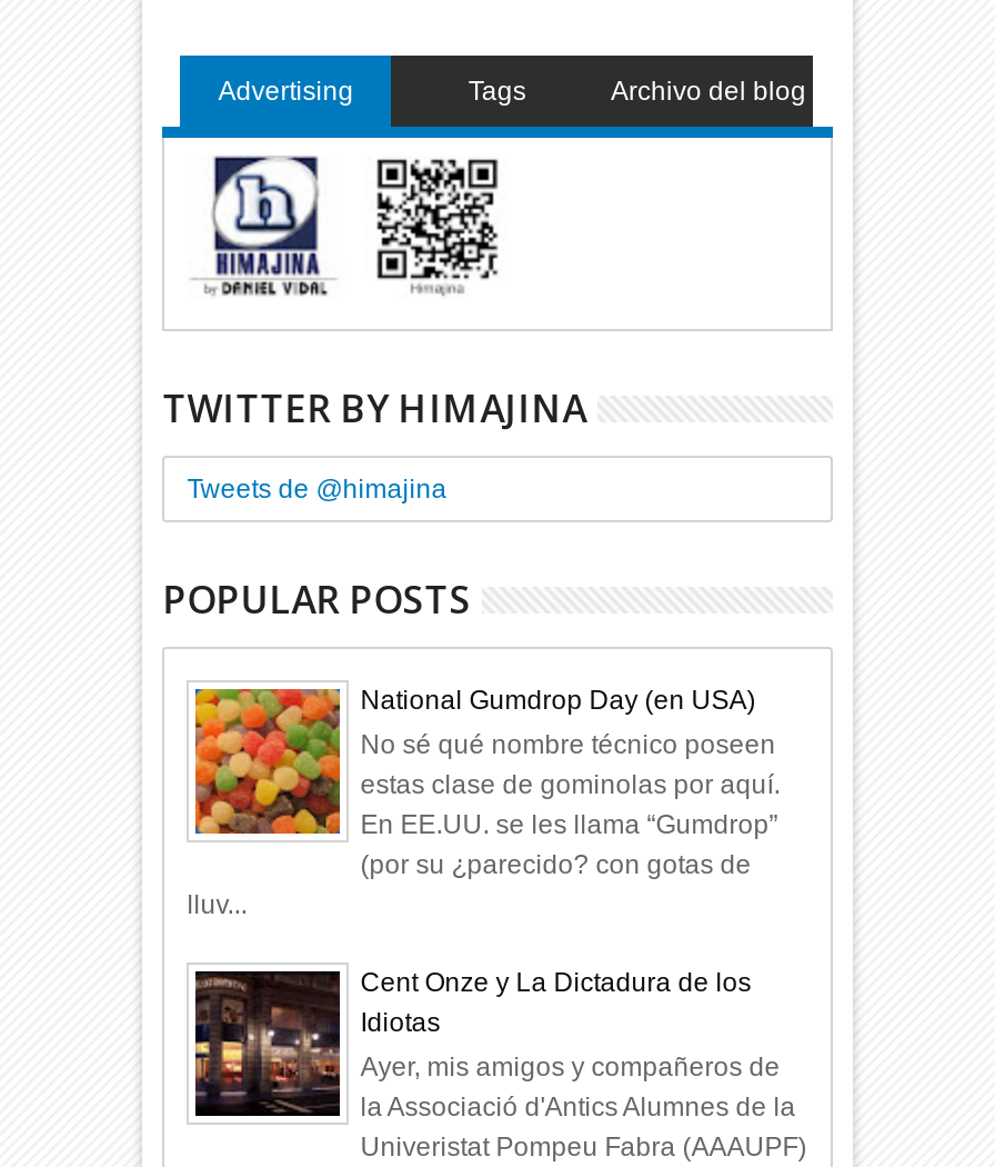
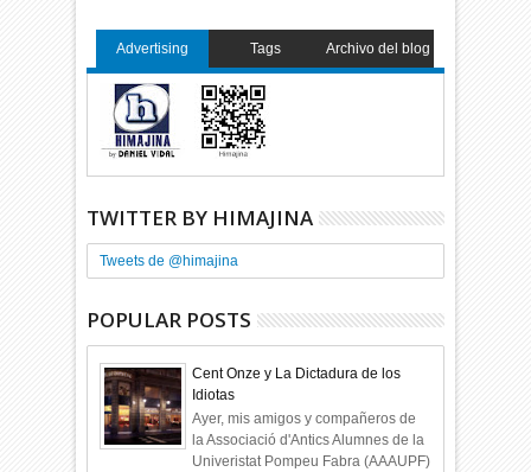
- [image]
- National Gumdrop Day (en USA)
- No sé qué nombre técnico poseen
- estas clase de gominolas por aquí.
- En EE.UU. se les llama “Gumdrop”
- (por su ¿parecido? con gotas de
- lluv...
